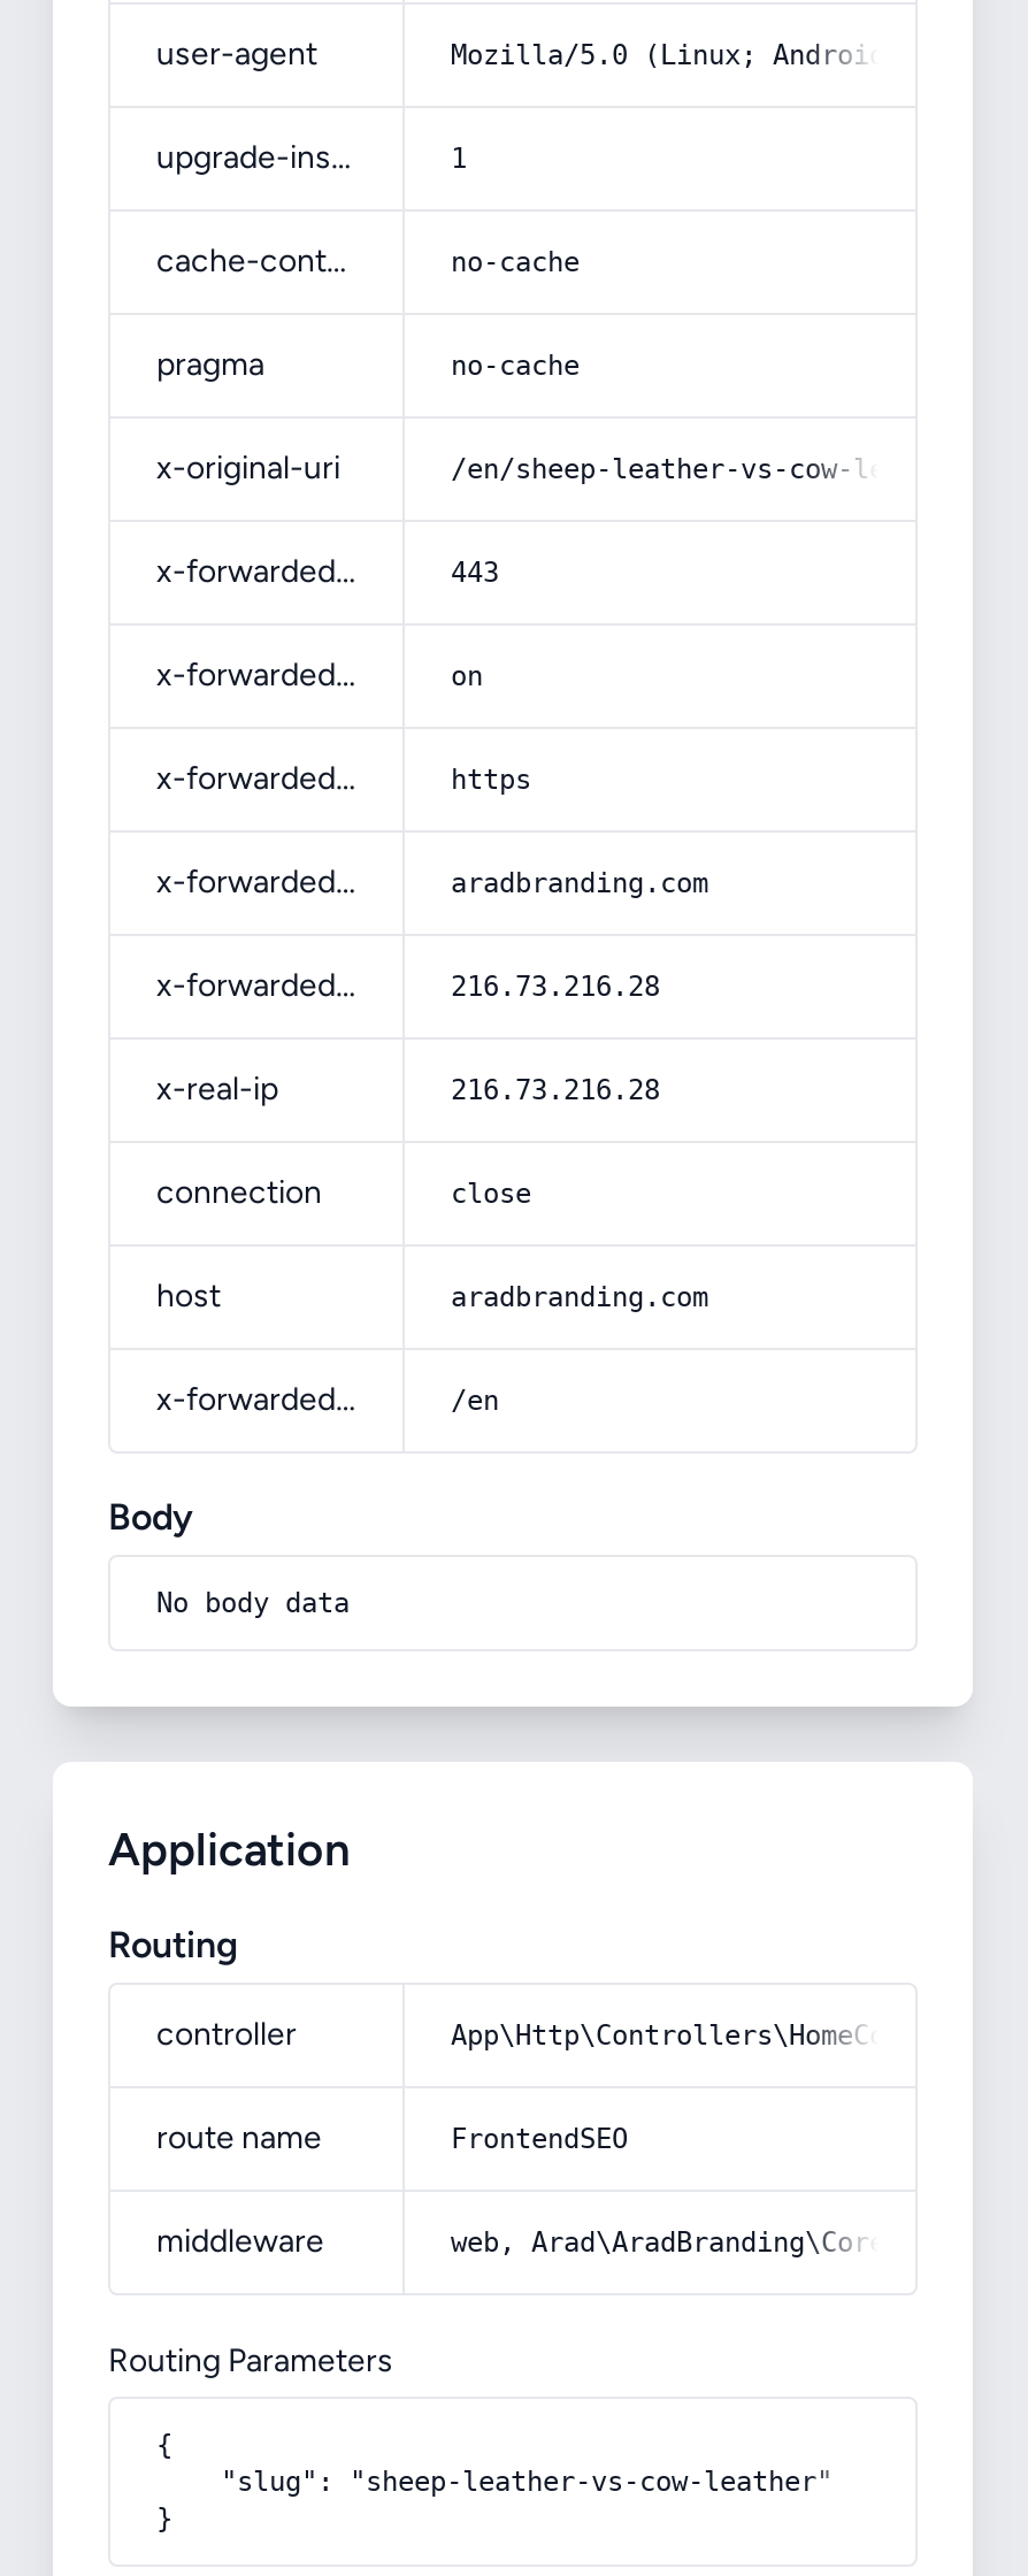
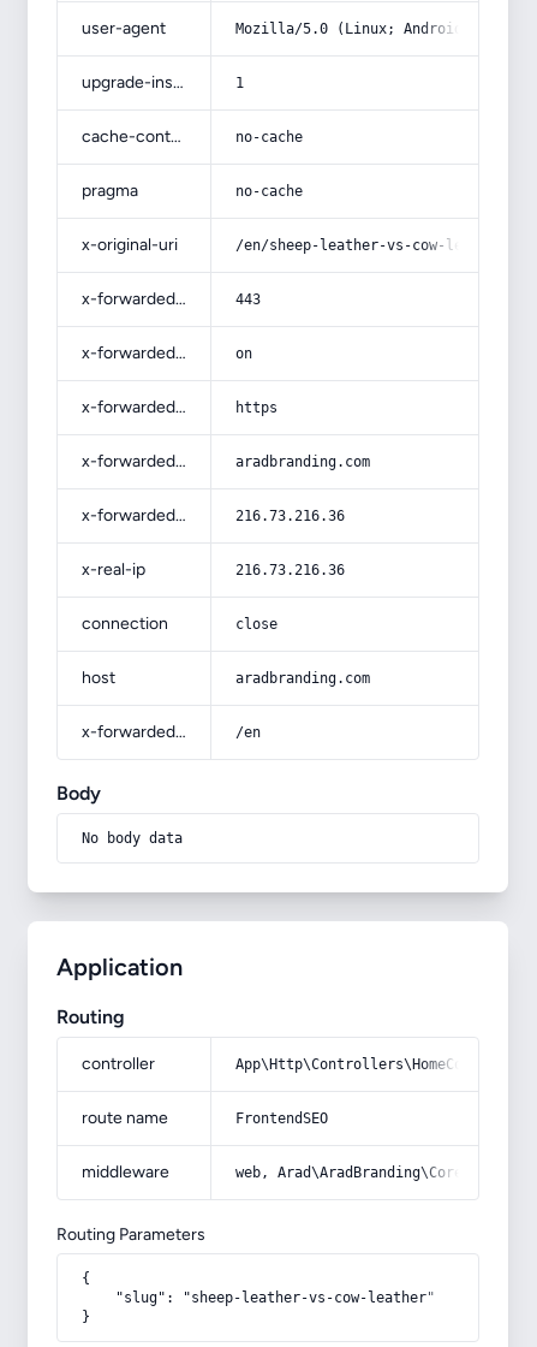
- 216.73.216.28
+ 216.73.216.36

- 216.73.216.28
+ 216.73.216.36
